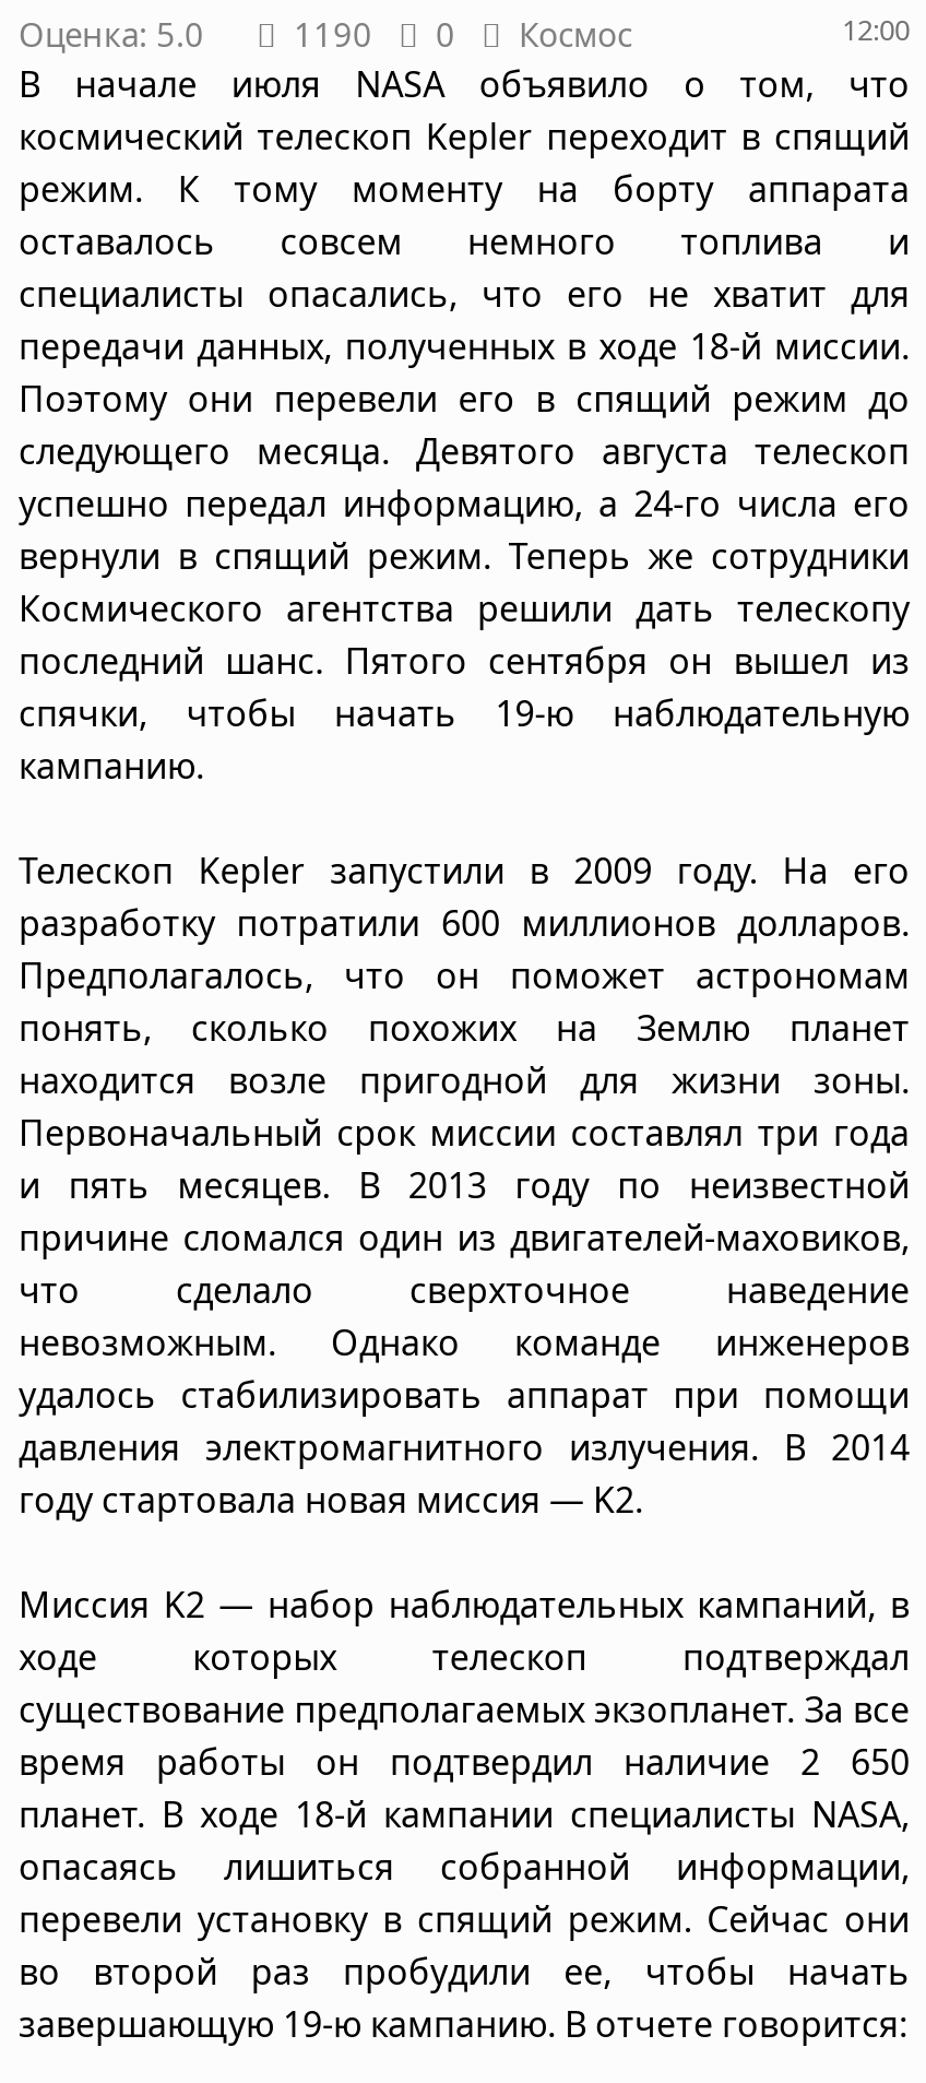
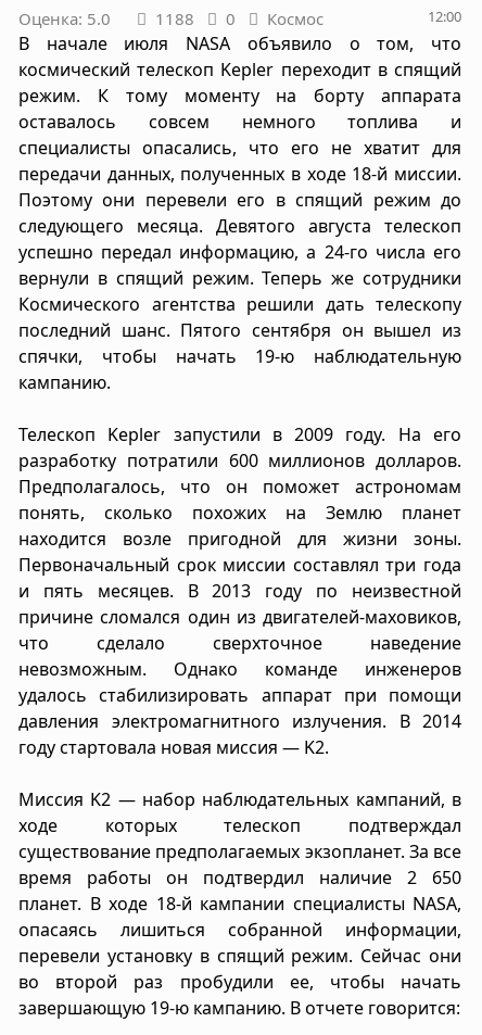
- Оценка: 5.0 1190 0 Космос
+ Оценка: 5.0 1188 0 Космос
